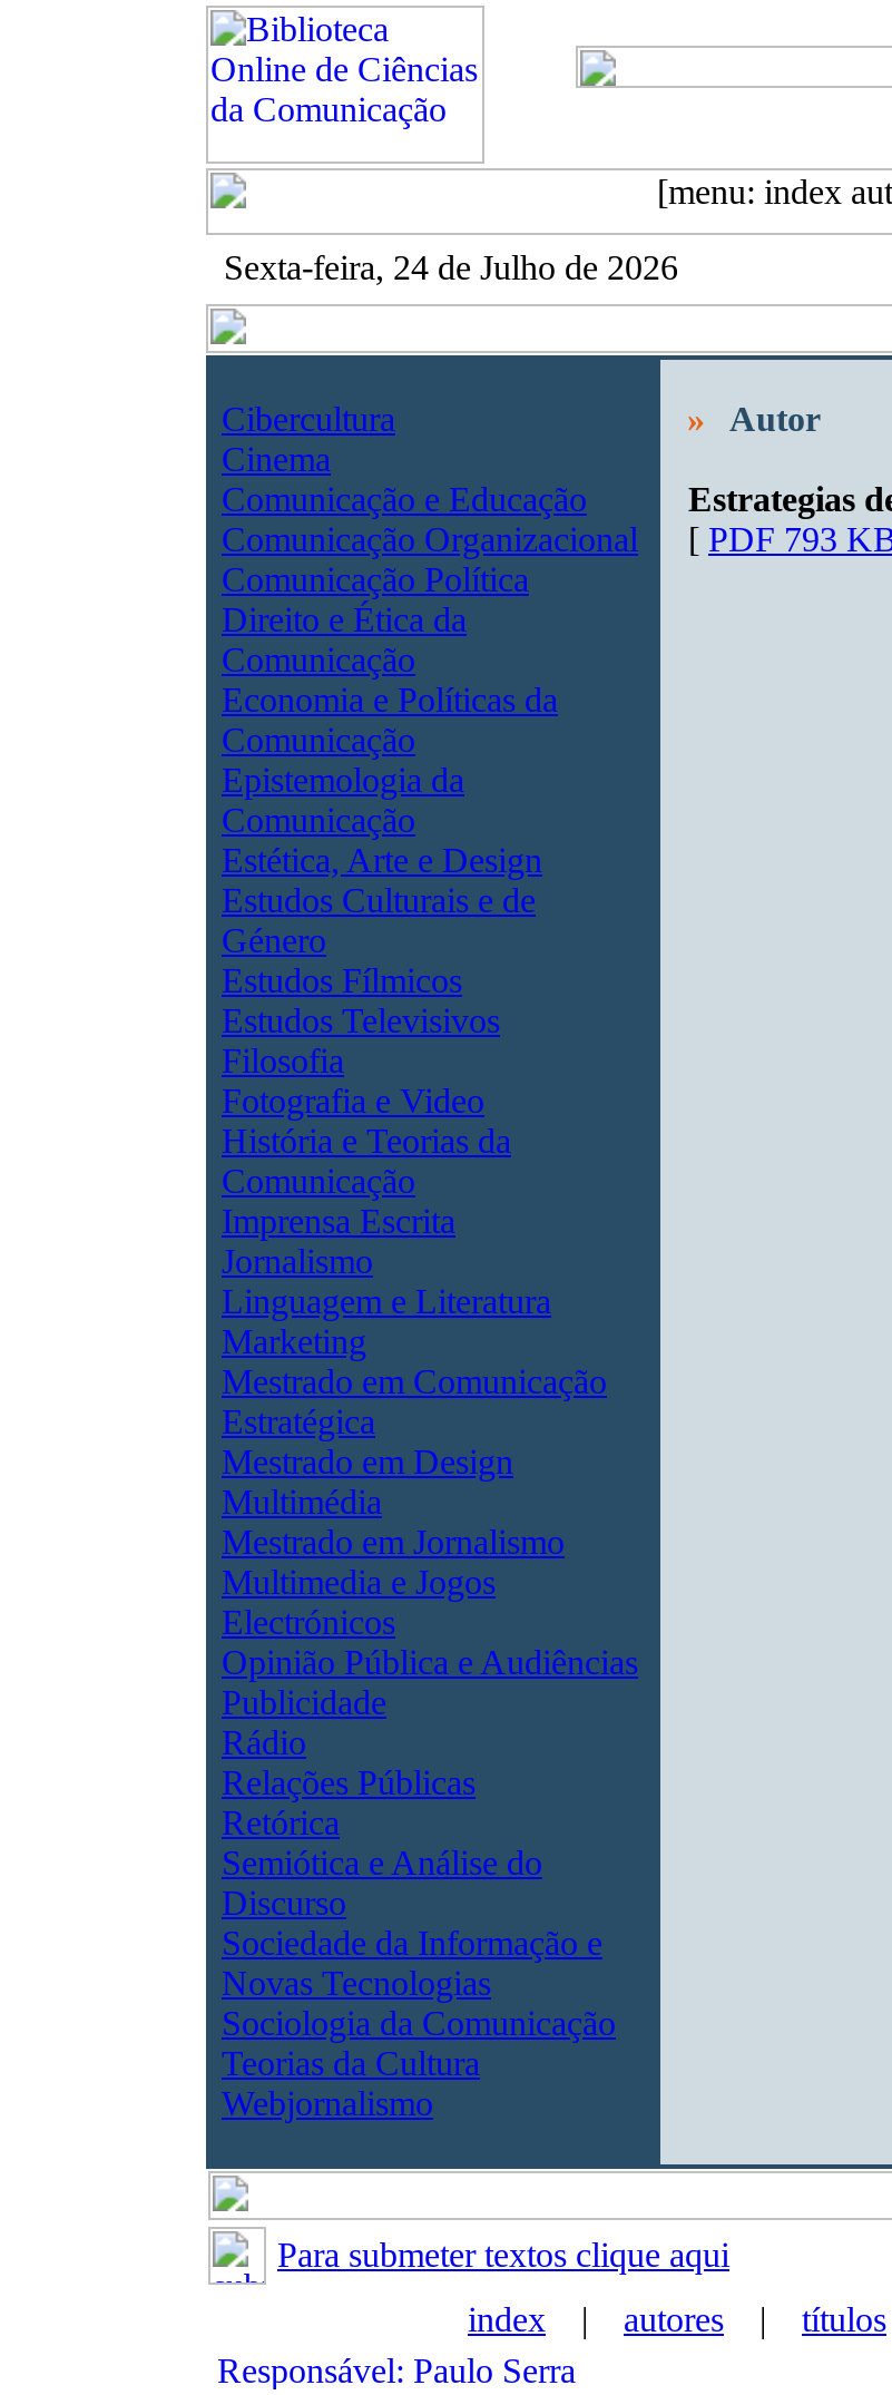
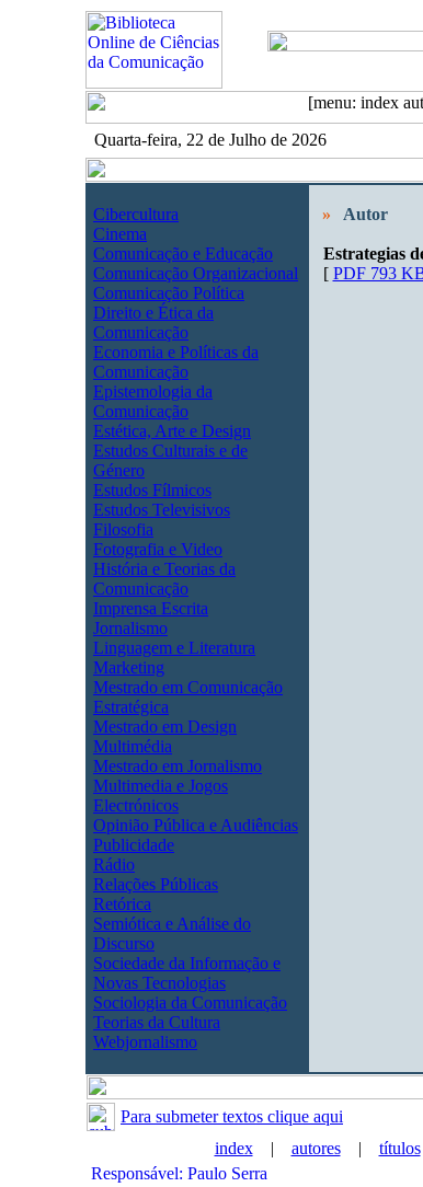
- Sexta-feira, 24 de Julho de 2026
+ Quarta-feira, 22 de Julho de 2026
